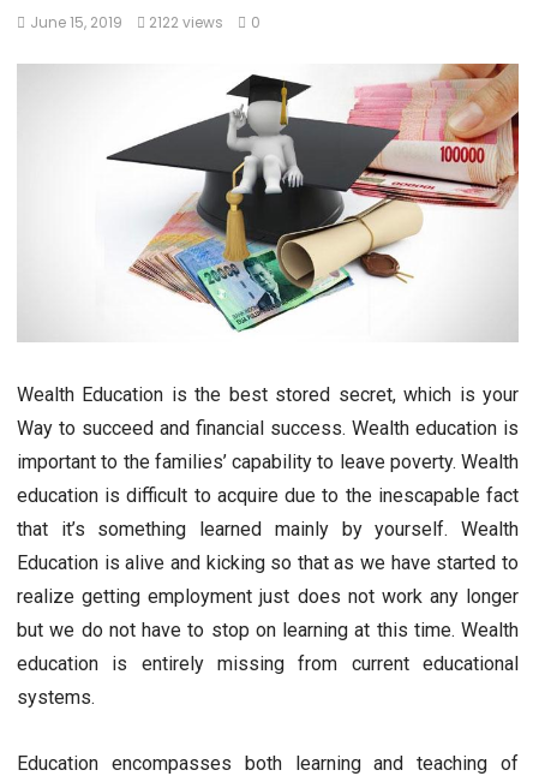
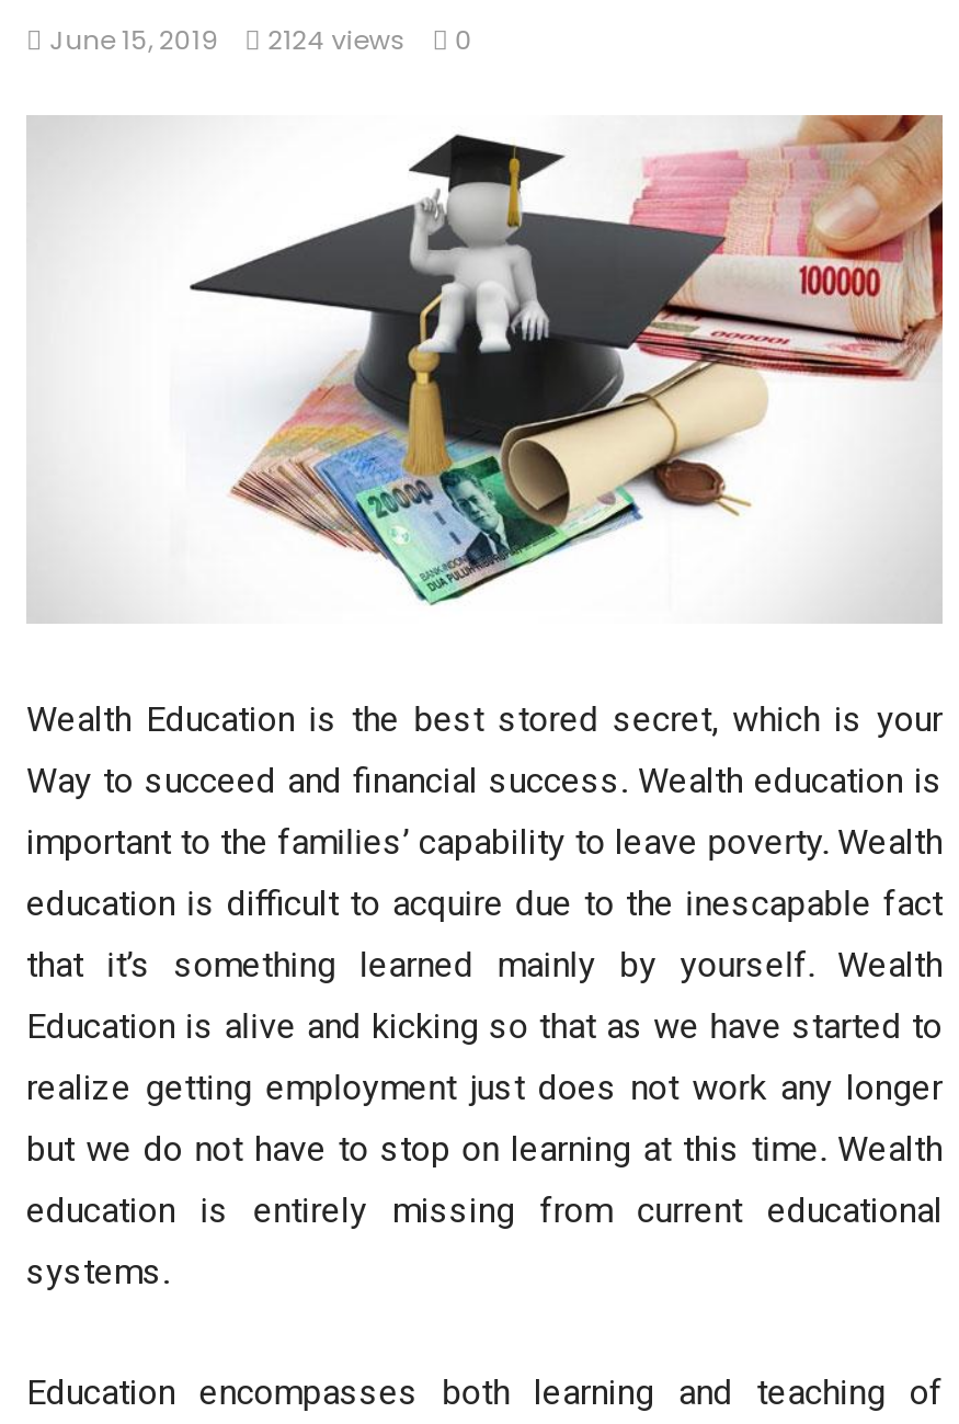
- June 15, 2019 2122 views 0
+ June 15, 2019 2124 views 0
